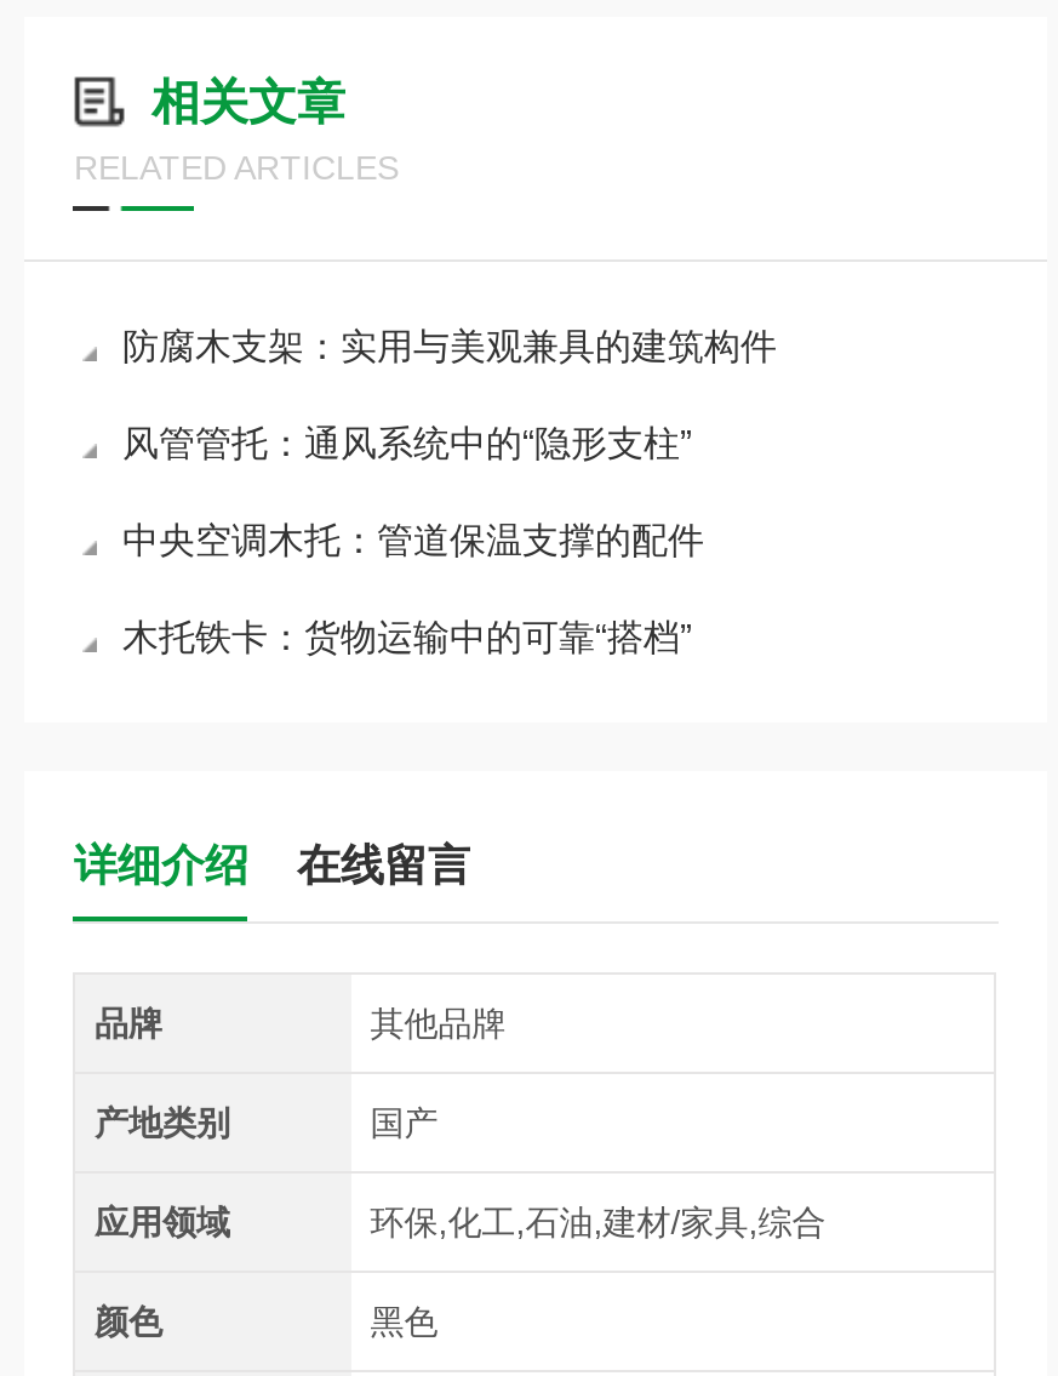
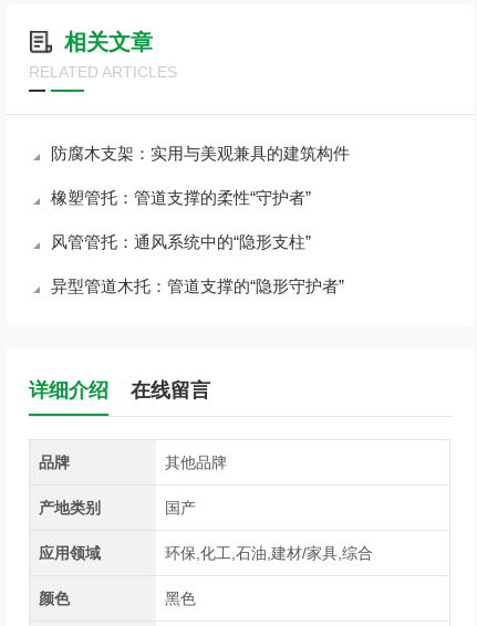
+ 橡塑管托：管道支撑的柔性“守护者”

moved down: 风管管托：通风系统中的“隐形支柱”

- 中央空调木托：管道保温支撑的配件
- 木托铁卡：货物运输中的可靠“搭档”
+ 异型管道木托：管道支撑的“隐形守护者”
